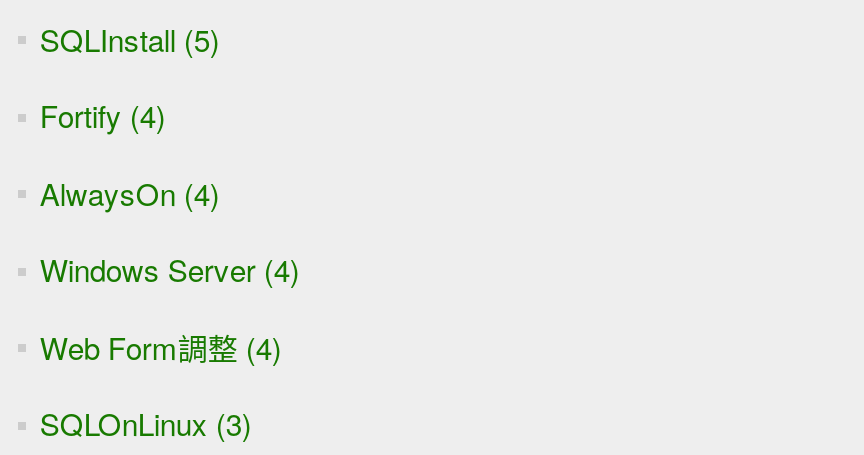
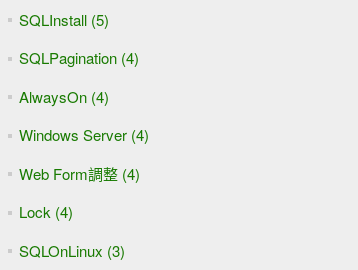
- Fortify (4)
+ SQLPagination (4)

+ Lock (4)
